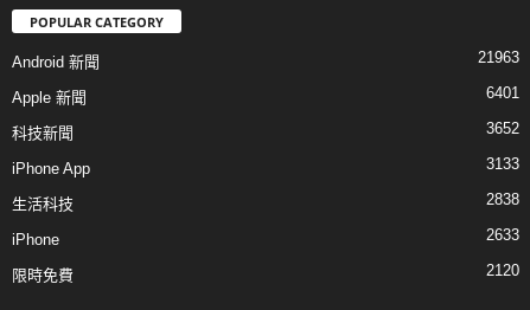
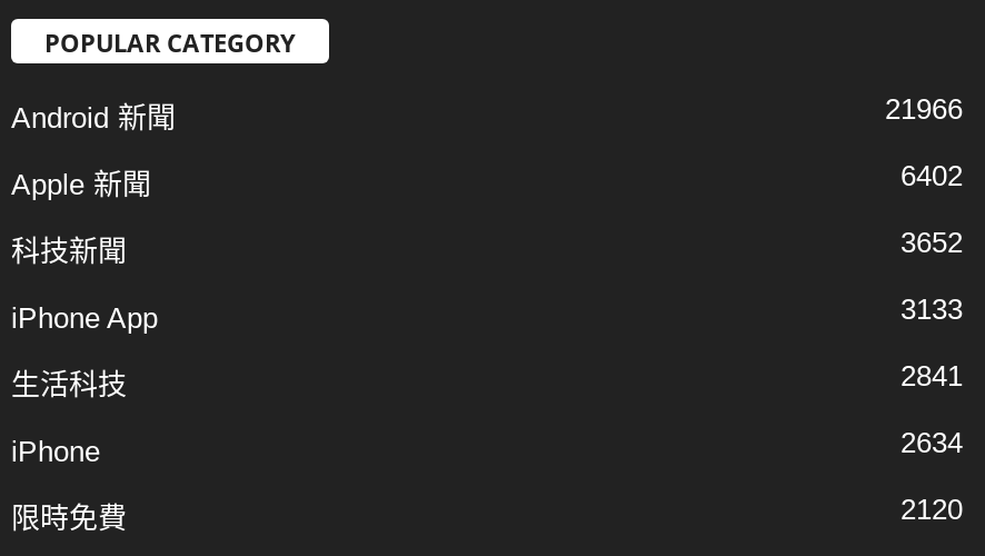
- 21963
+ 21966

- 6401
+ 6402

- 2838
+ 2841

- 2633
+ 2634
